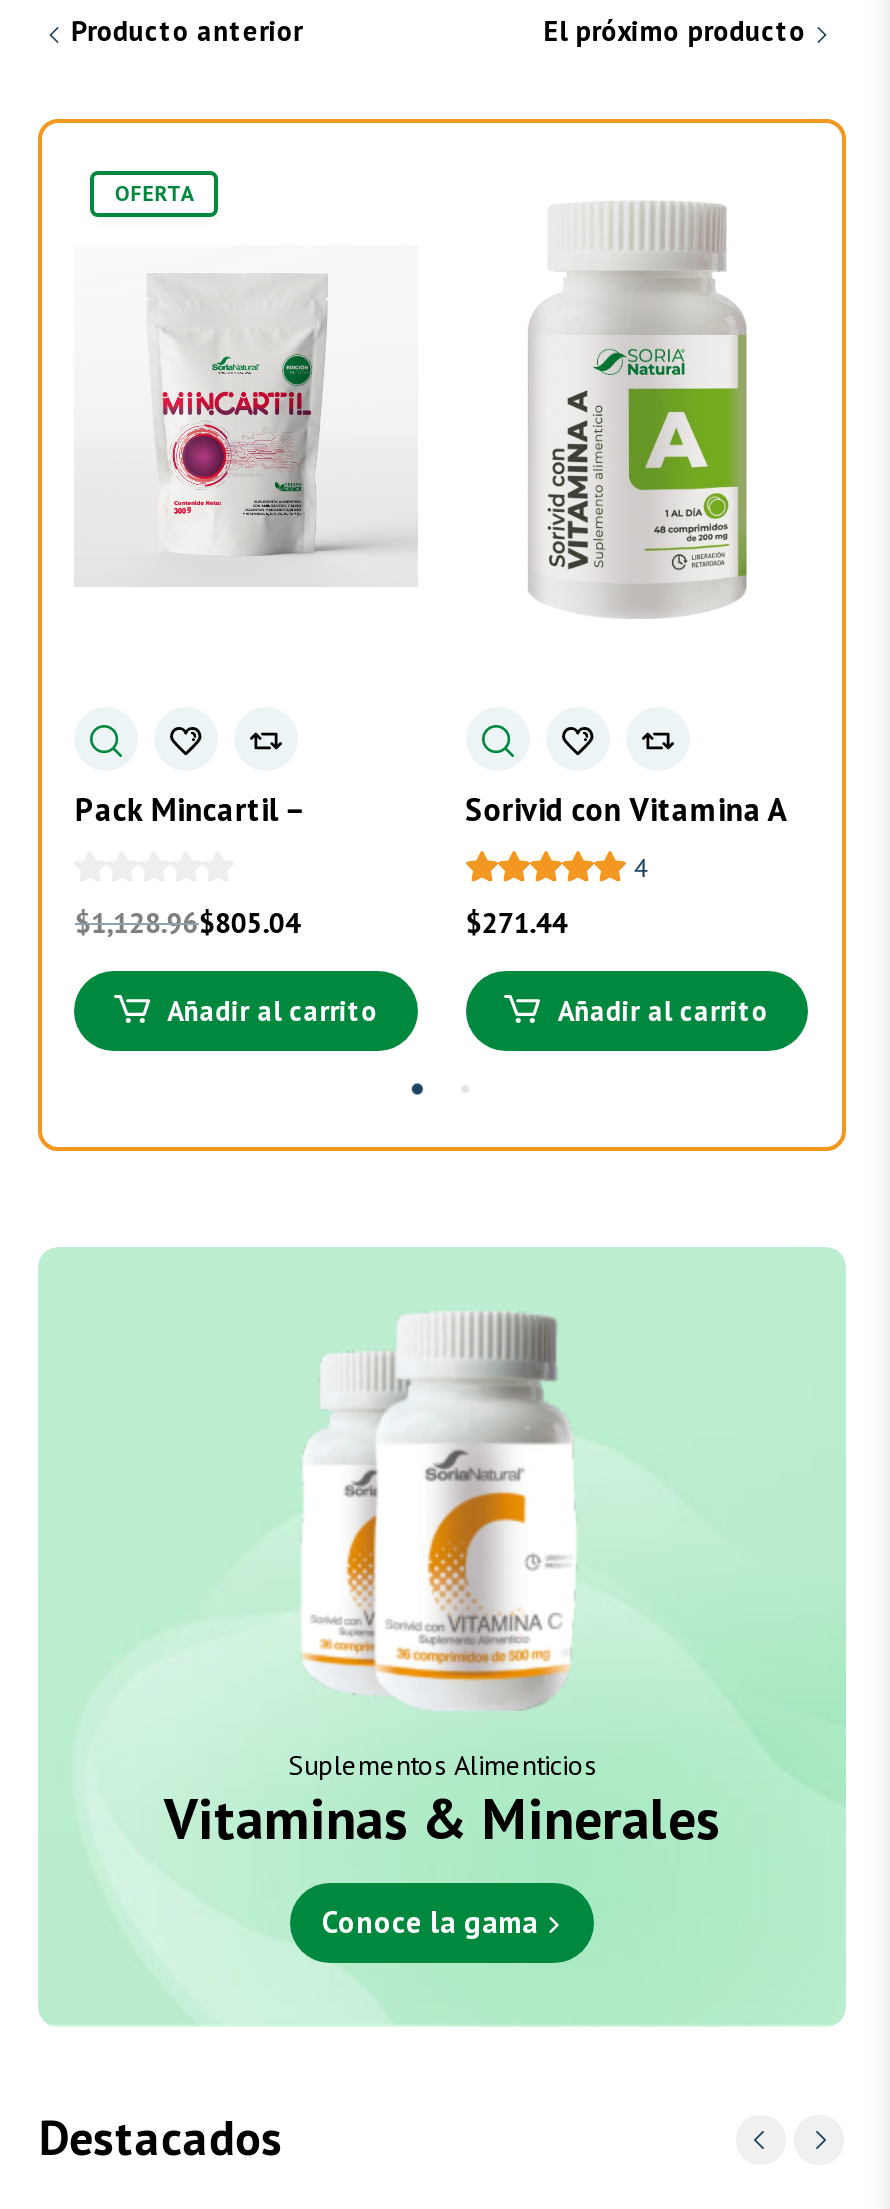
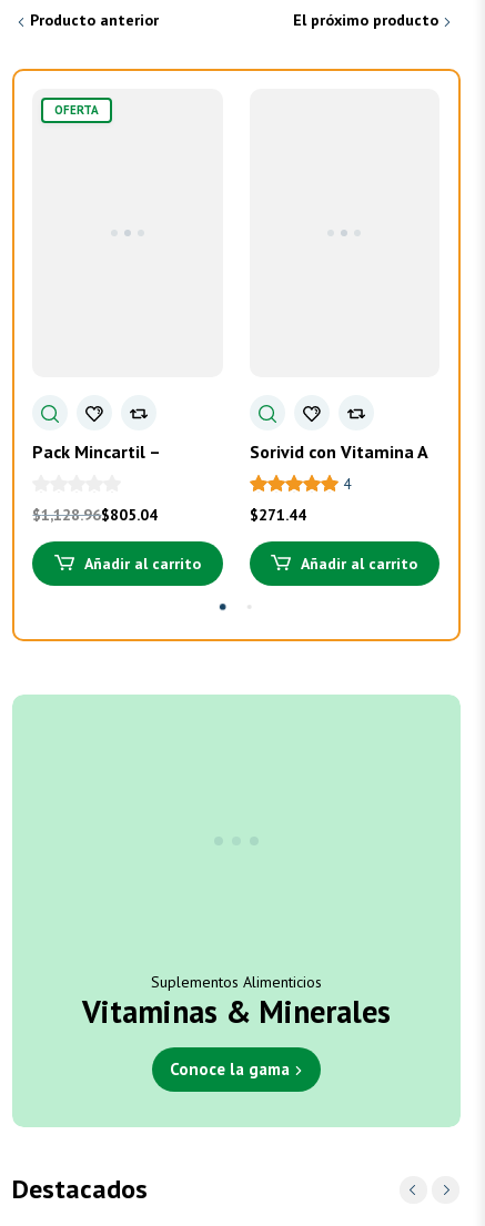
- [image]

- [image]

- [image]
